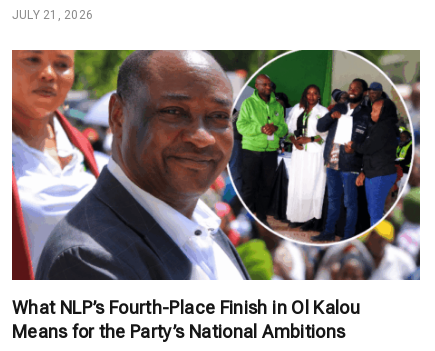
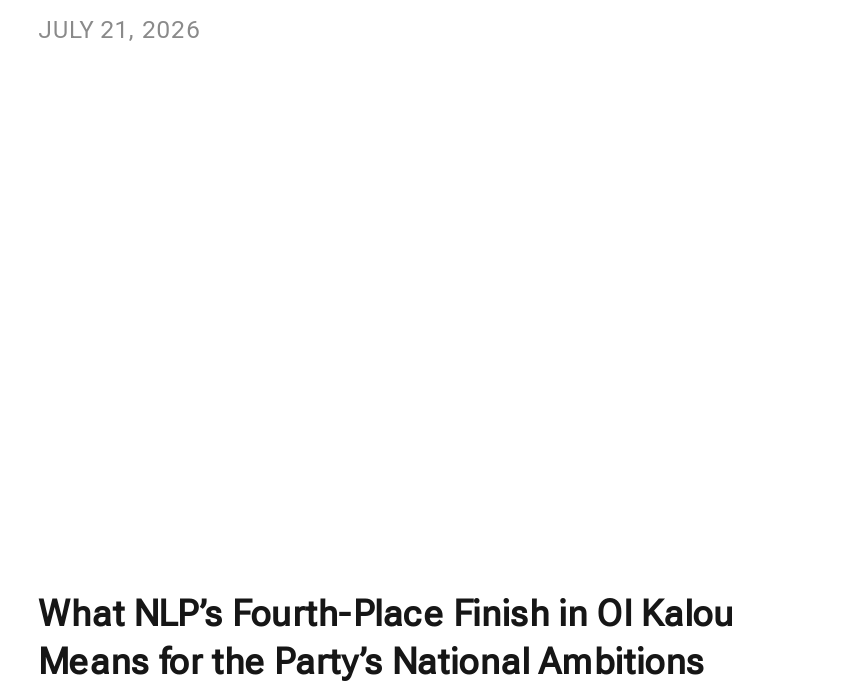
- [image]
